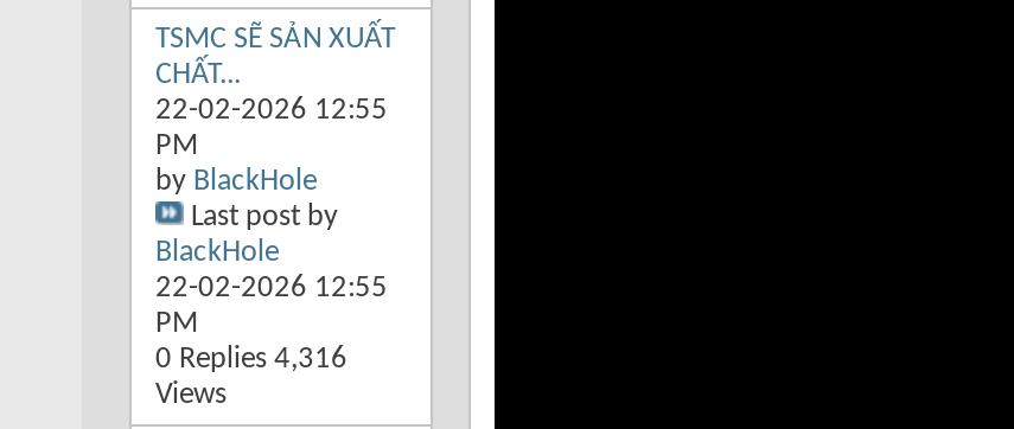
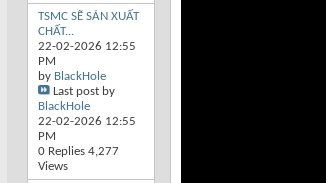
- 0 Replies 4,316
+ 0 Replies 4,277
